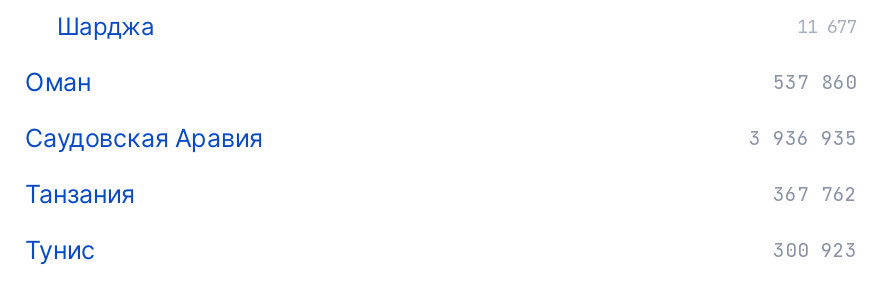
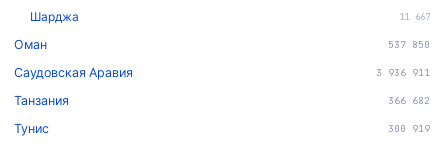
- 11 677
+ 11 667

- 537 860
+ 537 850

- 3 936 935
+ 3 936 911

- 367 762
+ 366 682

- 300 923
+ 300 919
